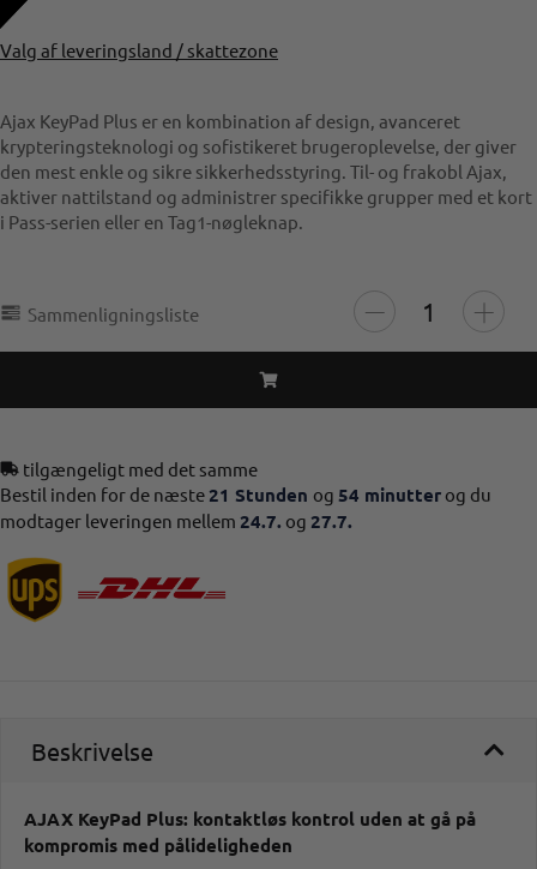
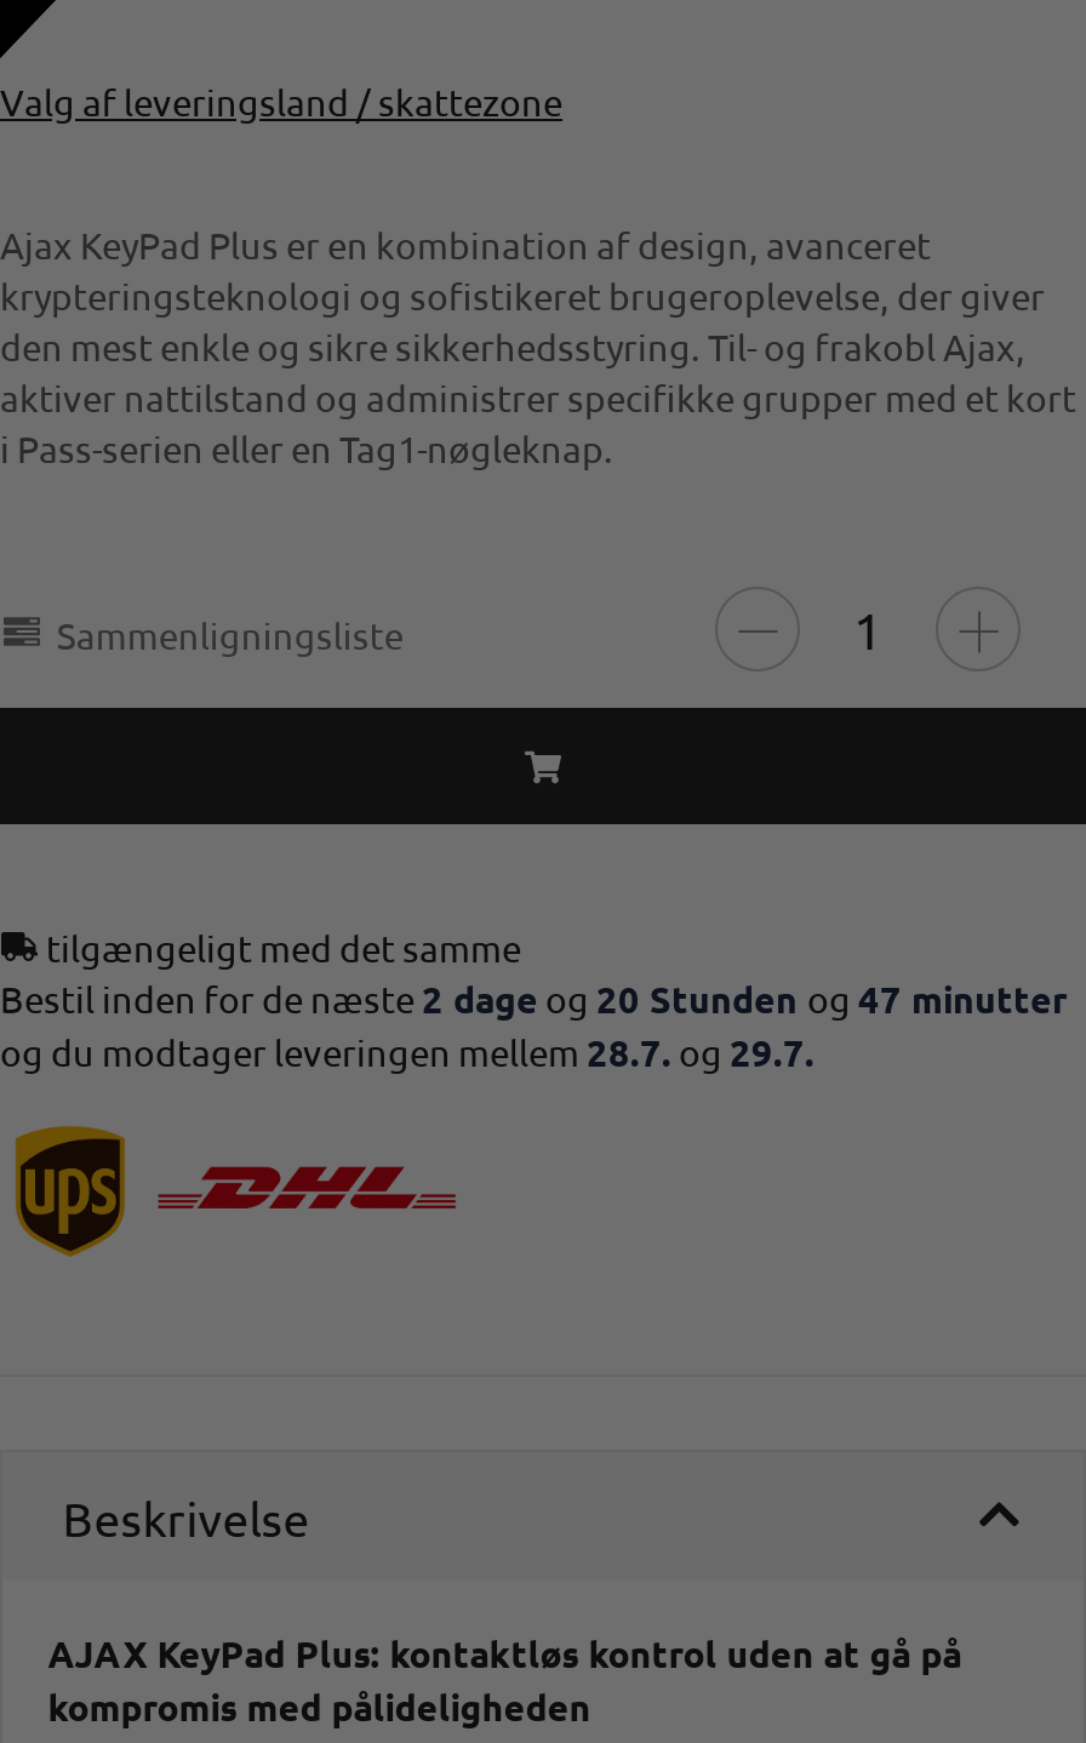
- Bestil inden for de næste 21 Stunden og 54 minutter og du
- modtager leveringen mellem 24.7. og 27.7.
+ Bestil inden for de næste 2 dage og 20 Stunden og 47 minutter
+ og du modtager leveringen mellem 28.7. og 29.7.
